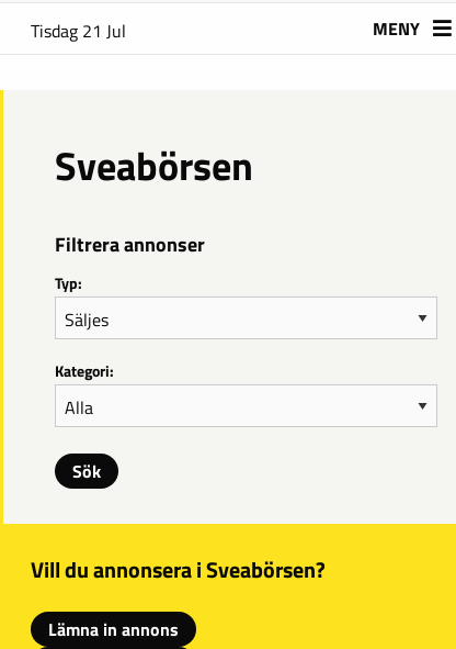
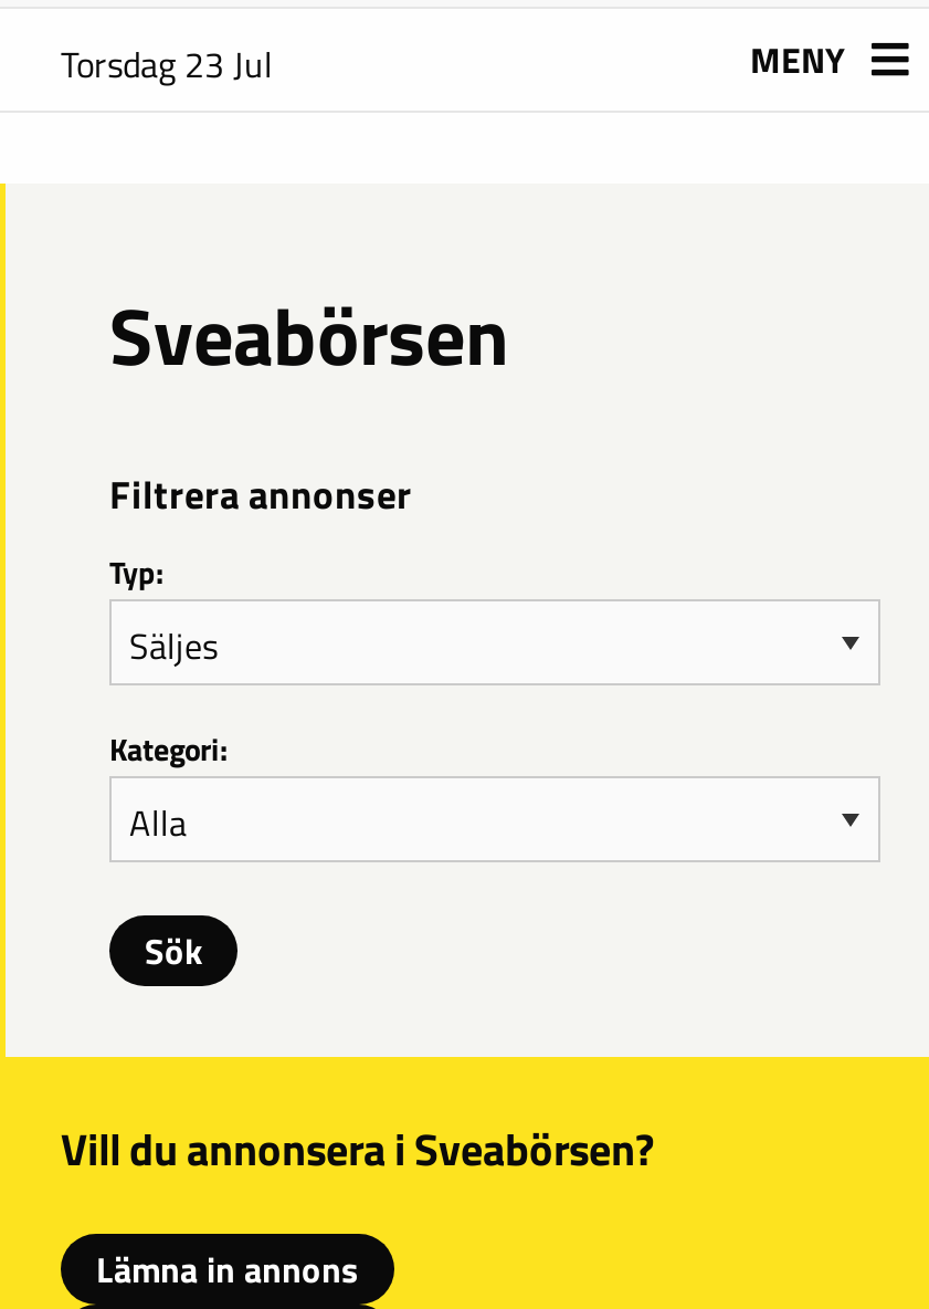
- Tisdag 21 Jul
+ Torsdag 23 Jul
